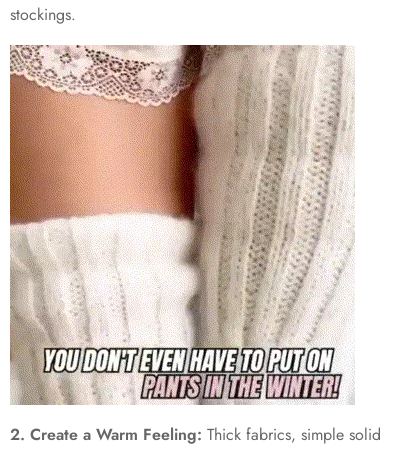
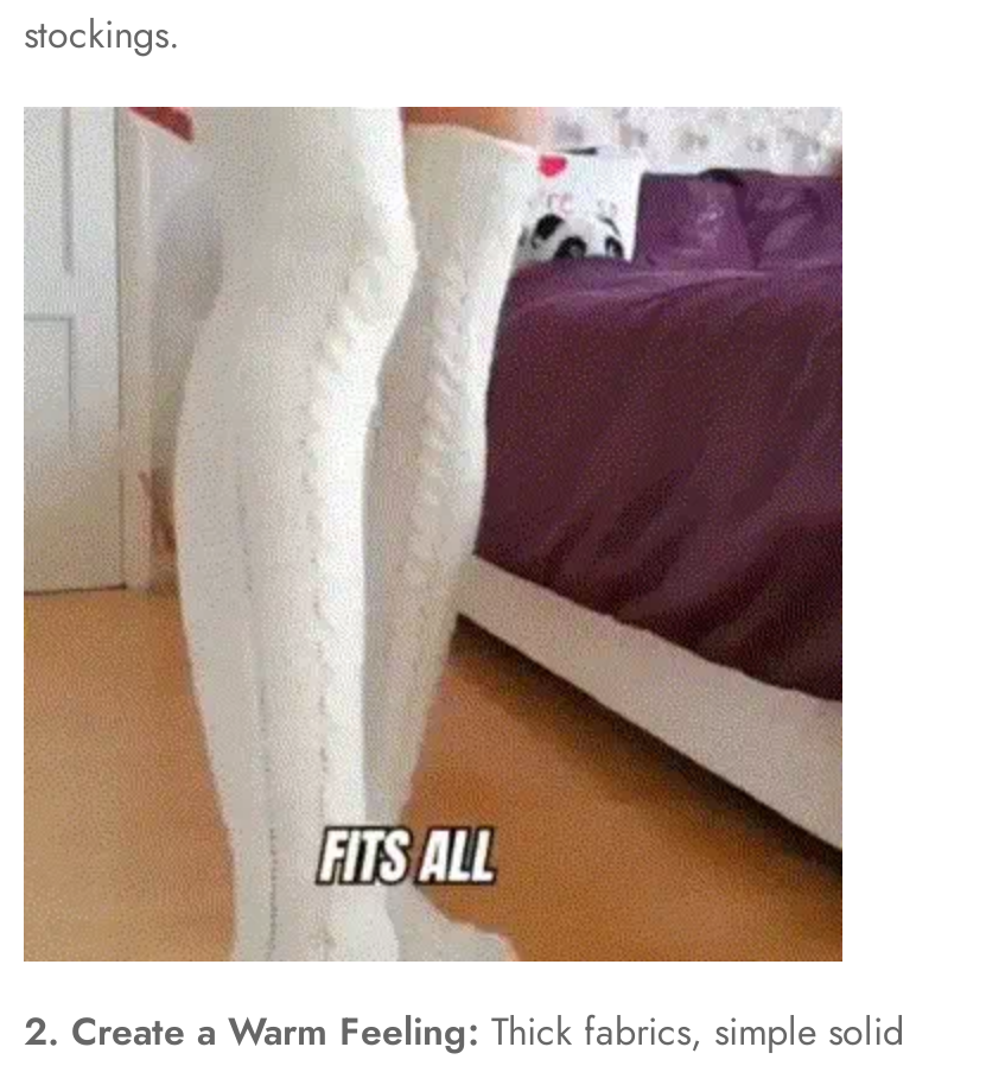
- [image]
+ [image]
